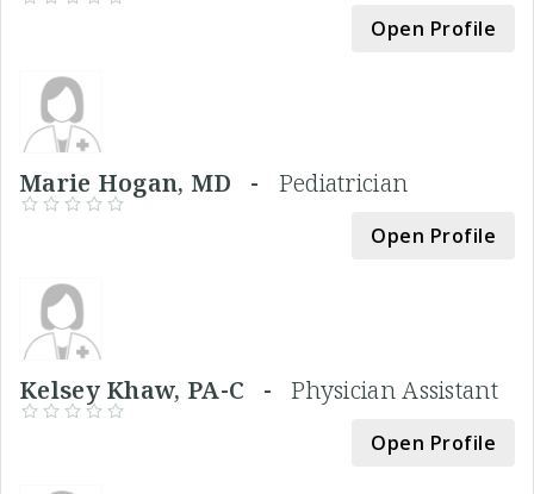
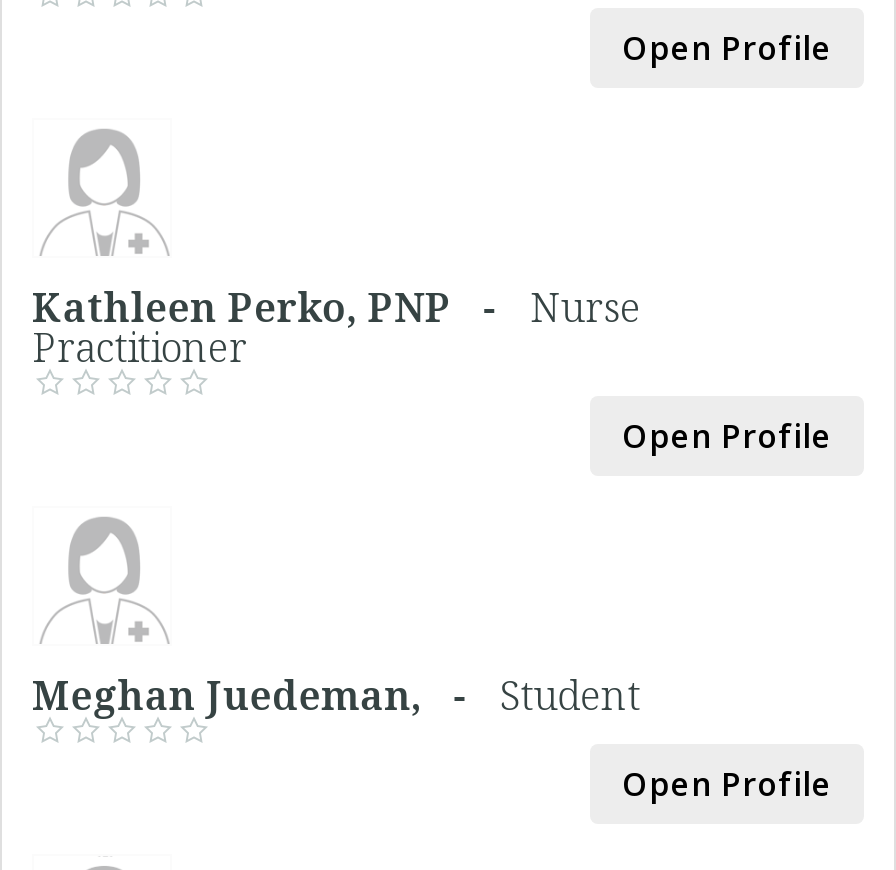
- Marie Hogan, MD - Pediatrician
+ Kathleen Perko, PNP - Nurse
+ Practitioner

- Kelsey Khaw, PA-C - Physician Assistant
+ Meghan Juedeman, - Student
